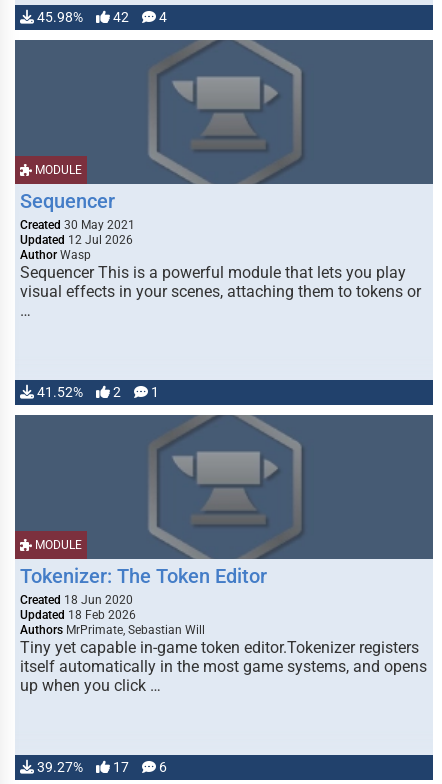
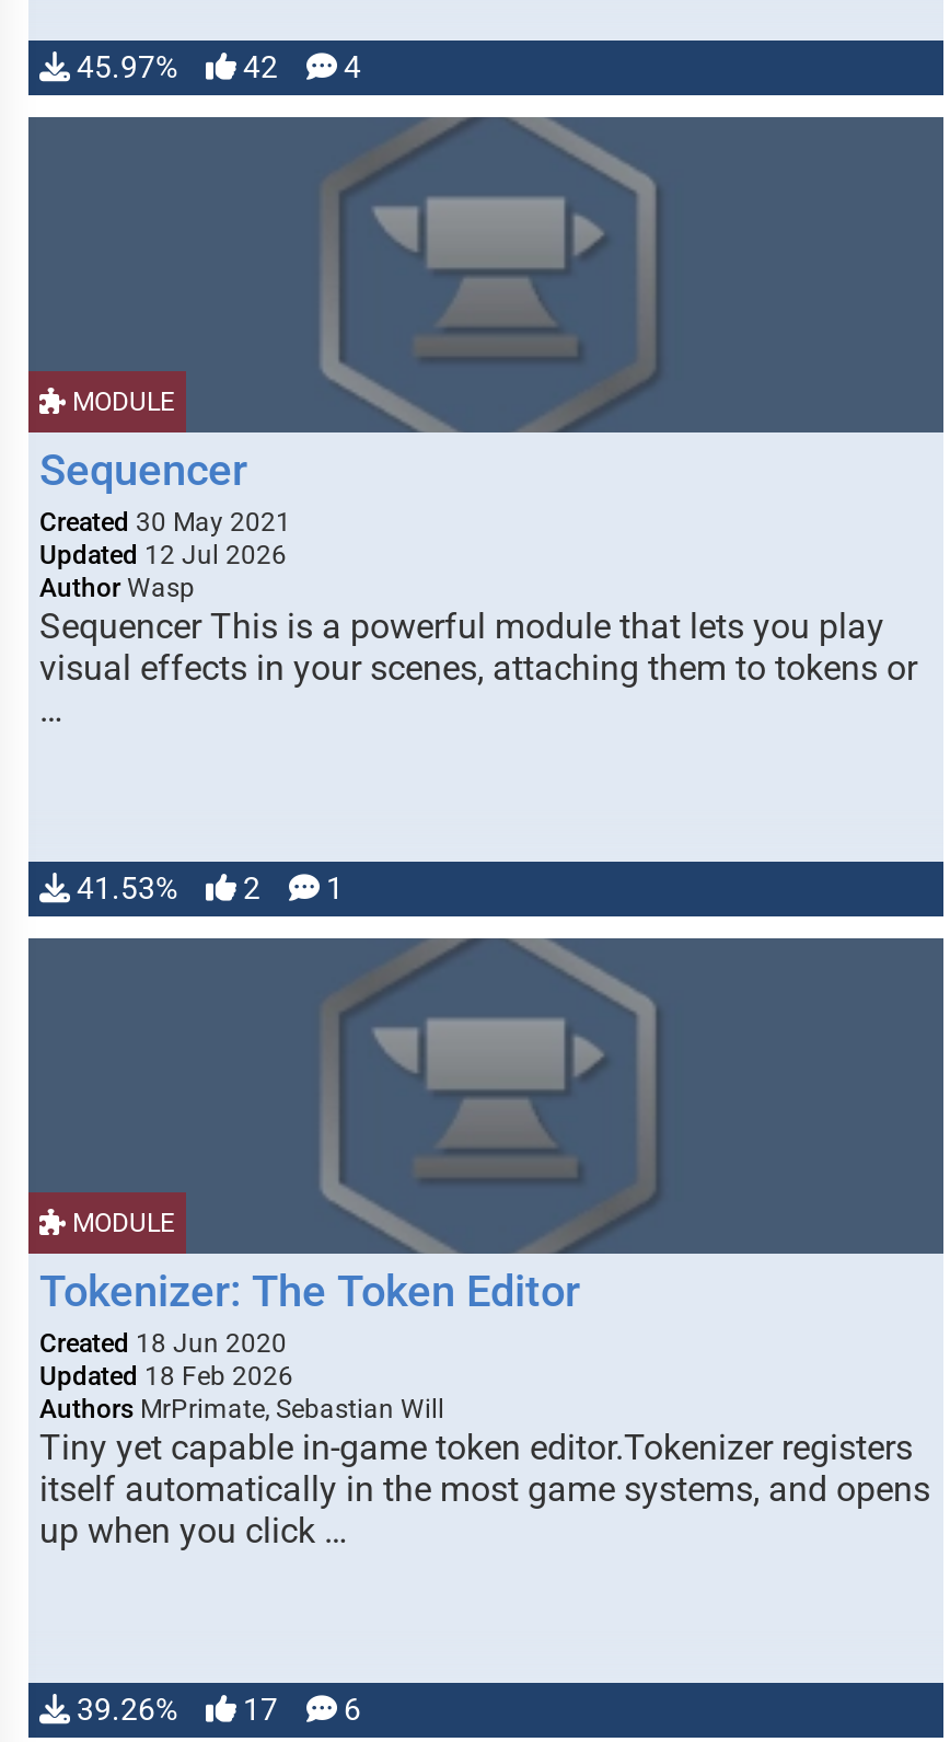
- 45.98% 42 4
+ 45.97% 42 4

- 41.52% 2 1
+ 41.53% 2 1

- 39.27% 17 6
+ 39.26% 17 6
